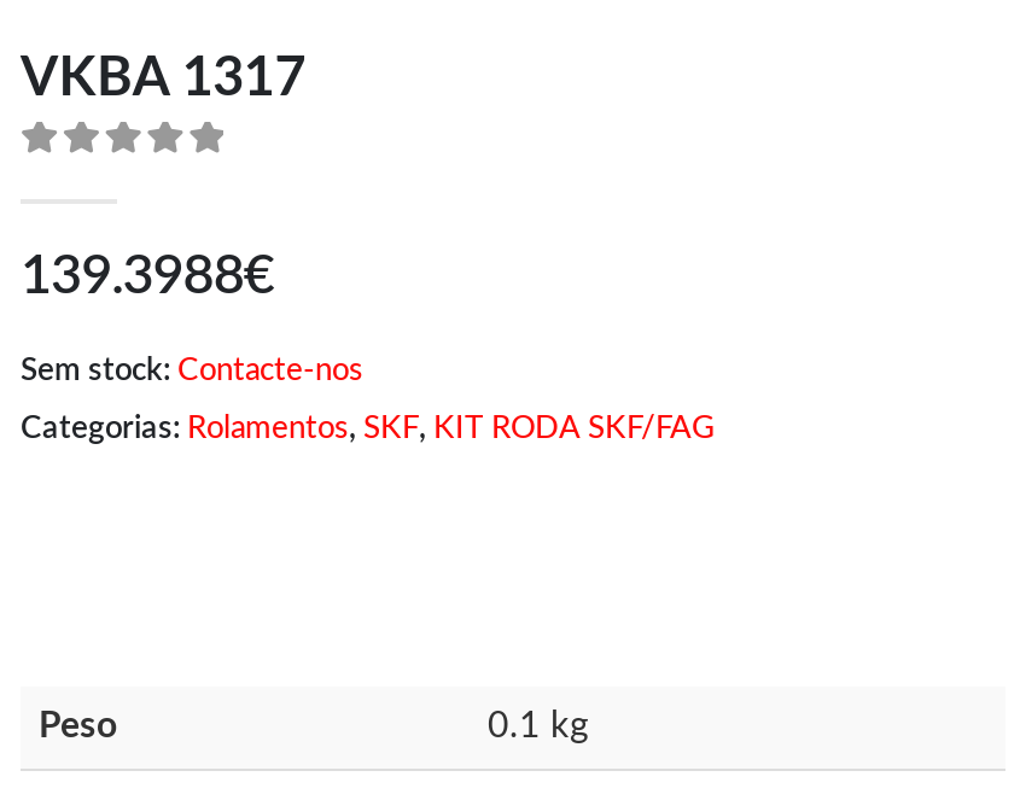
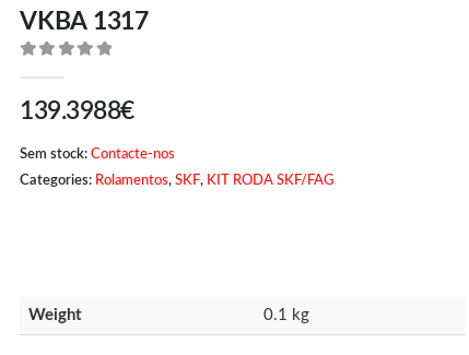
- Categorias: Rolamentos, SKF, KIT RODA SKF/FAG
+ Categories: Rolamentos, SKF, KIT RODA SKF/FAG

- Peso
+ Weight
